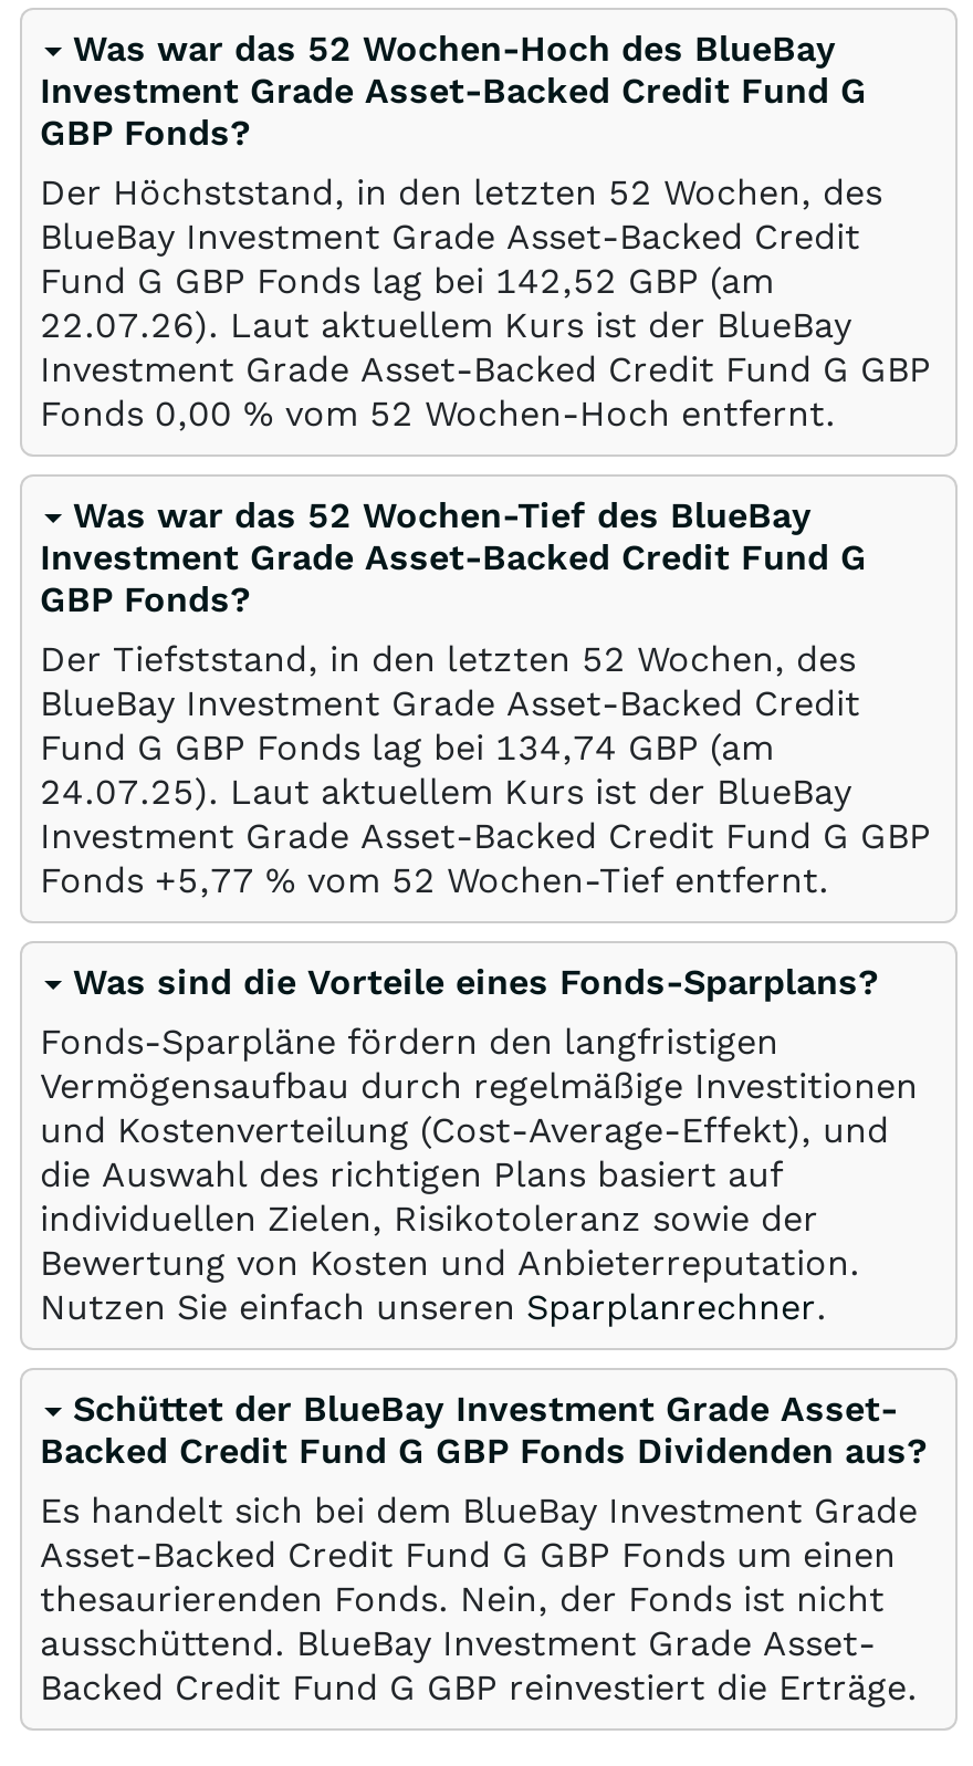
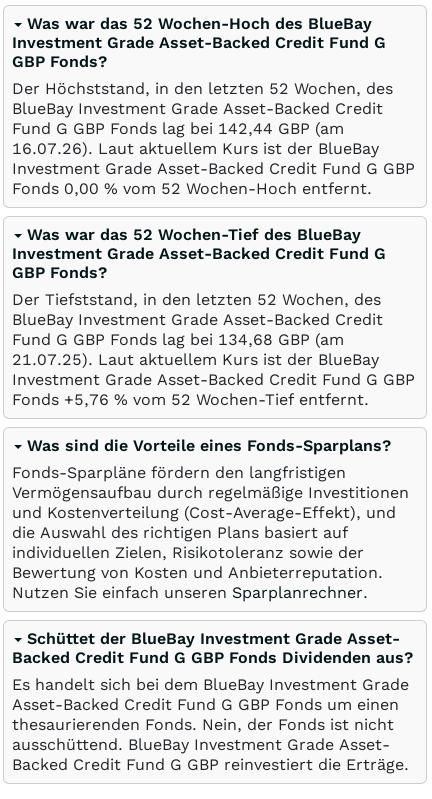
- Fund G GBP Fonds lag bei 142,52 GBP (am
+ Fund G GBP Fonds lag bei 142,44 GBP (am

- 22.07.26). Laut aktuellem Kurs ist der BlueBay
+ 16.07.26). Laut aktuellem Kurs ist der BlueBay

- Fund G GBP Fonds lag bei 134,74 GBP (am
+ Fund G GBP Fonds lag bei 134,68 GBP (am

- 24.07.25). Laut aktuellem Kurs ist der BlueBay
+ 21.07.25). Laut aktuellem Kurs ist der BlueBay

- Fonds +5,77% vom 52 Wochen-Tief entfernt.
+ Fonds +5,76% vom 52 Wochen-Tief entfernt.
